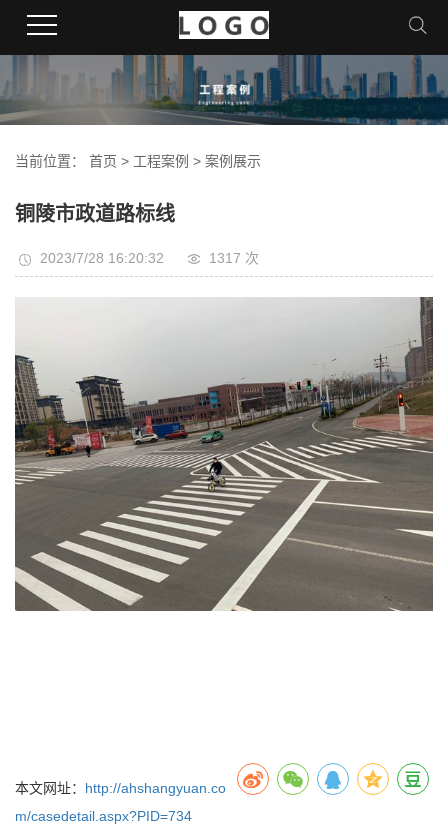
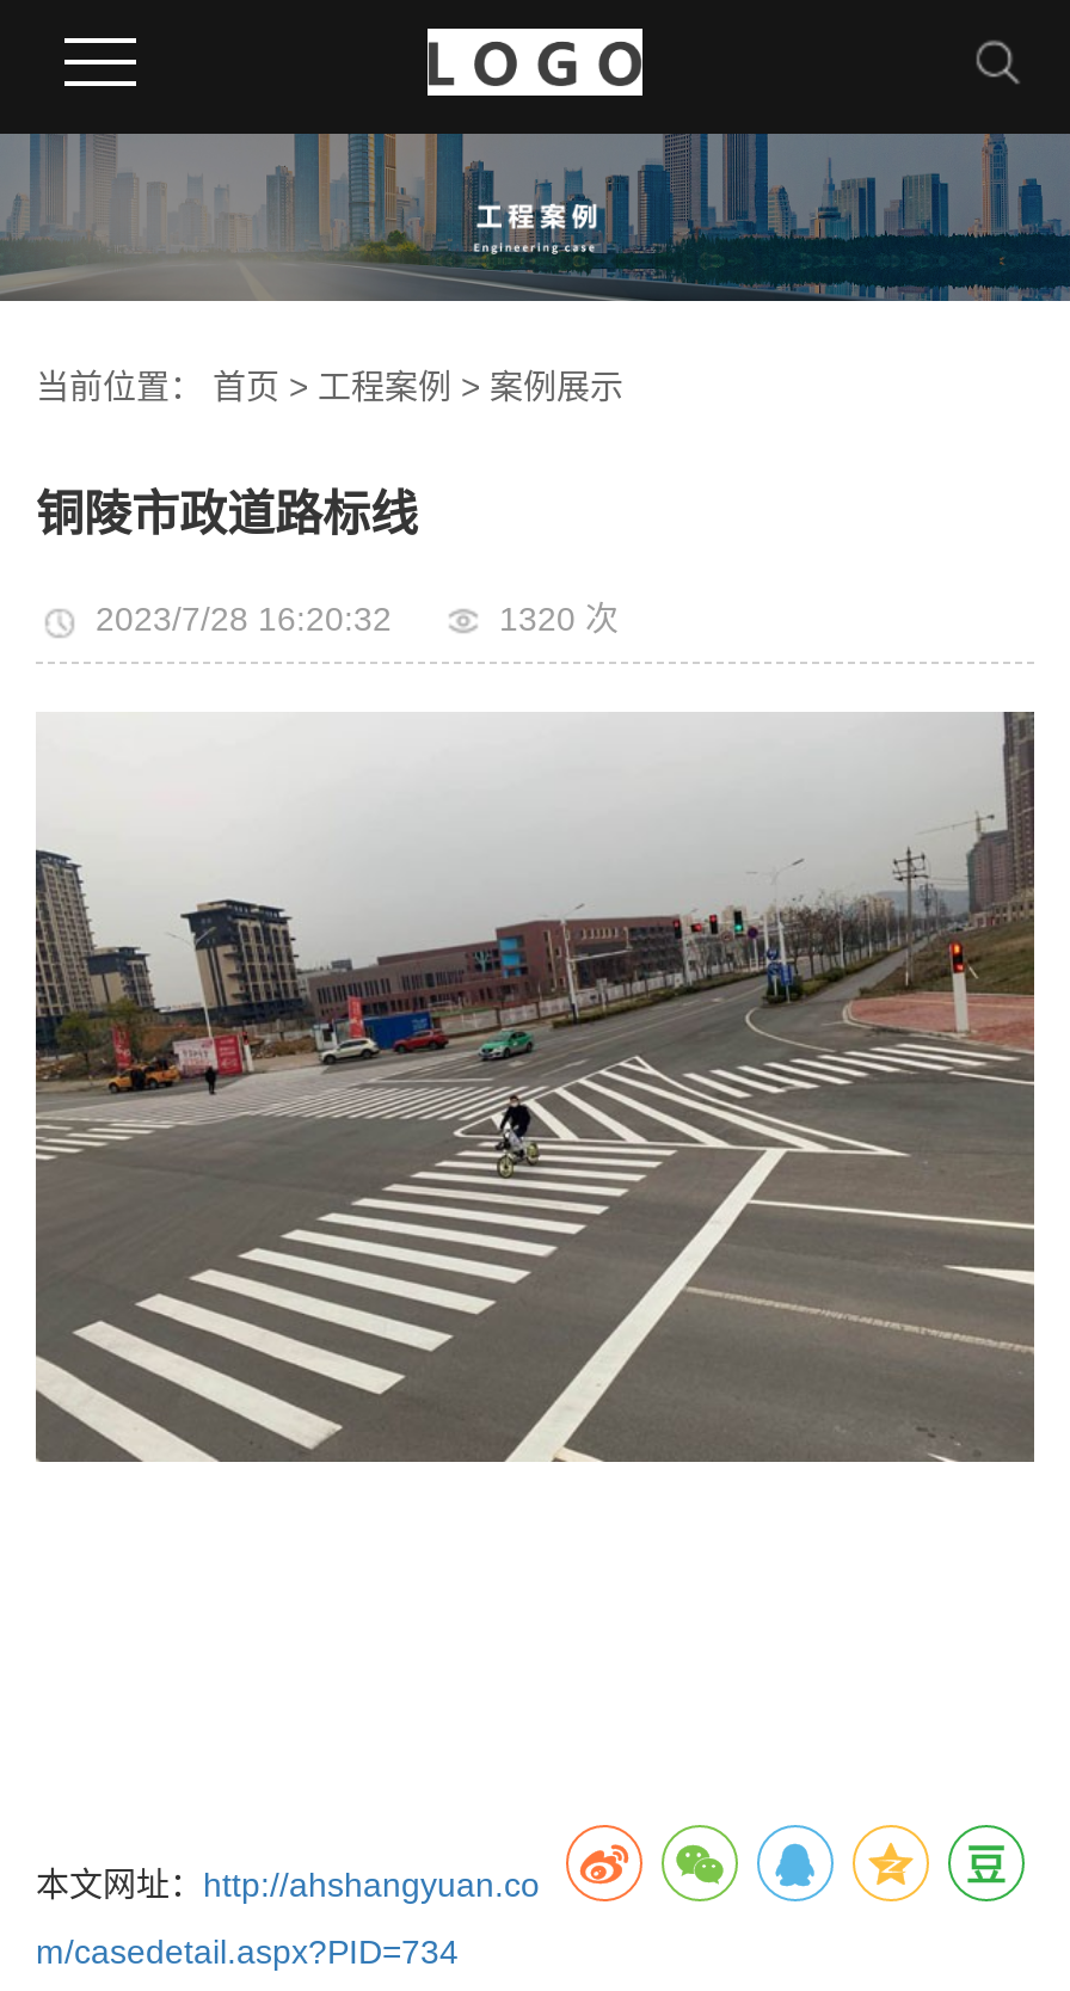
- 1317 次
+ 1320 次
